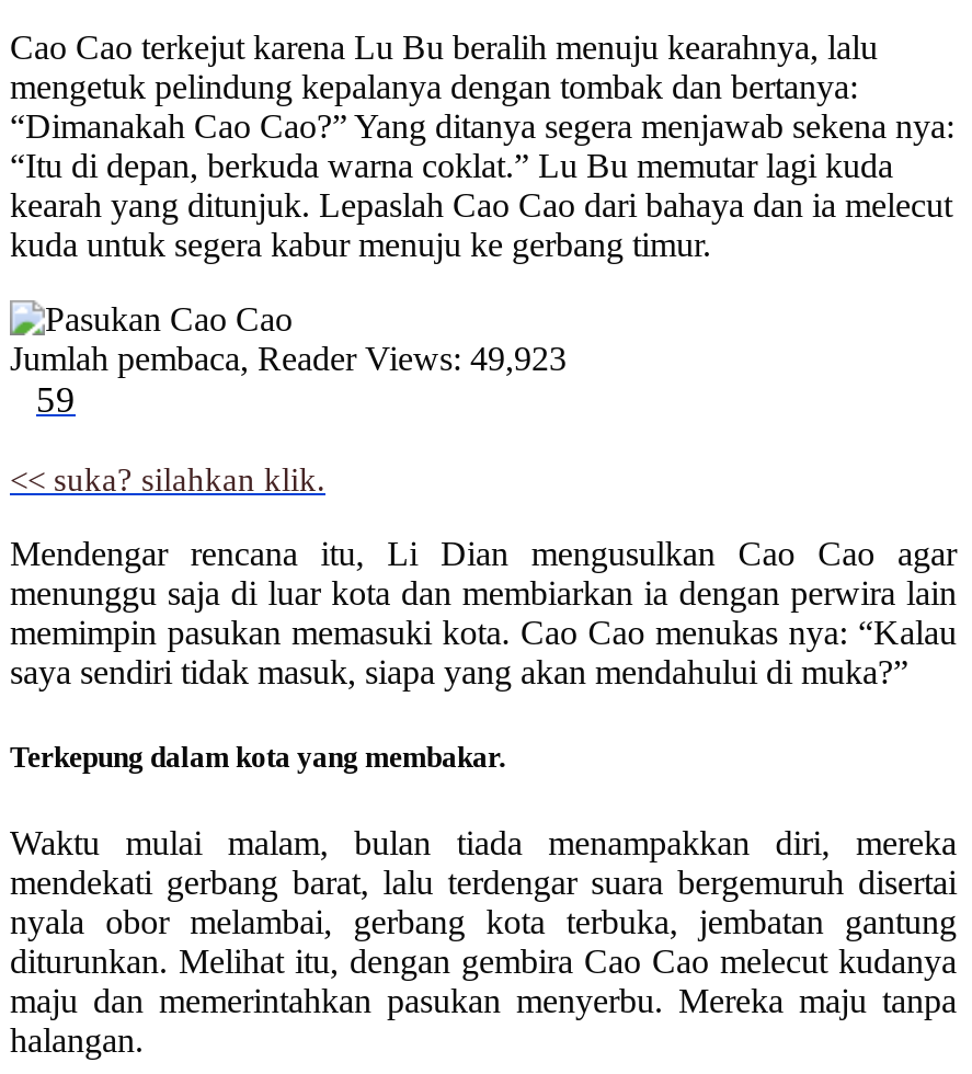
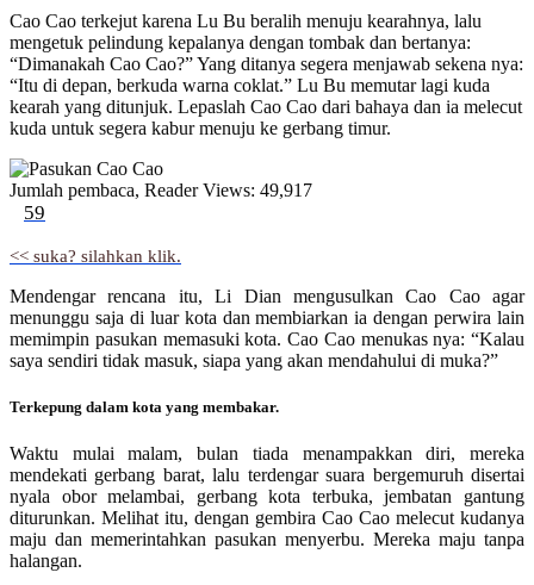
- Jumlah pembaca, Reader Views: 49,923
+ Jumlah pembaca, Reader Views: 49,917
